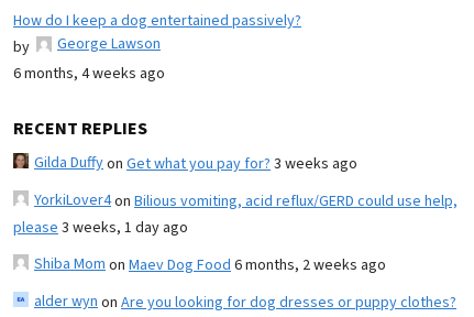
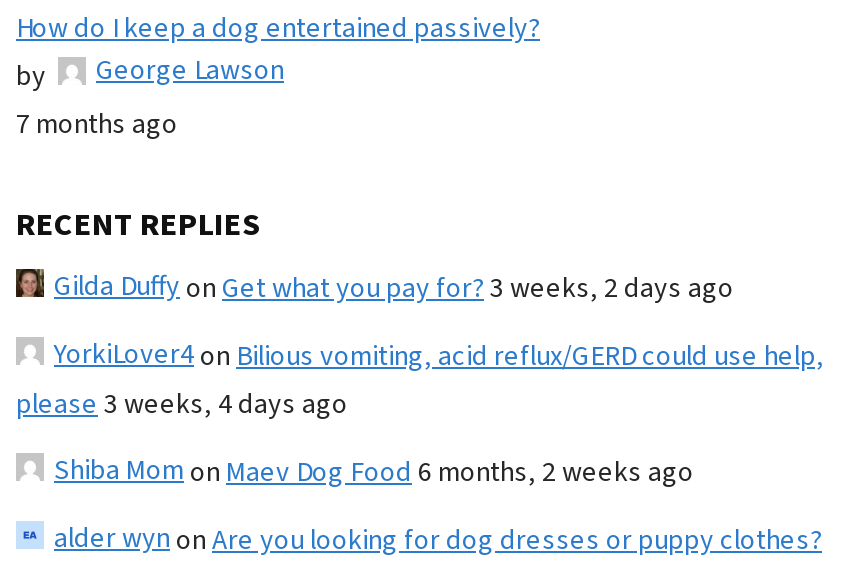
- 6 months, 4 weeks ago
+ 7 months ago

- Gilda Duffyon Get what you pay for? 3 weeks ago
+ Gilda Duffyon Get what you pay for? 3 weeks, 2 days ago

- please 3 weeks, 1 day ago
+ please 3 weeks, 4 days ago
